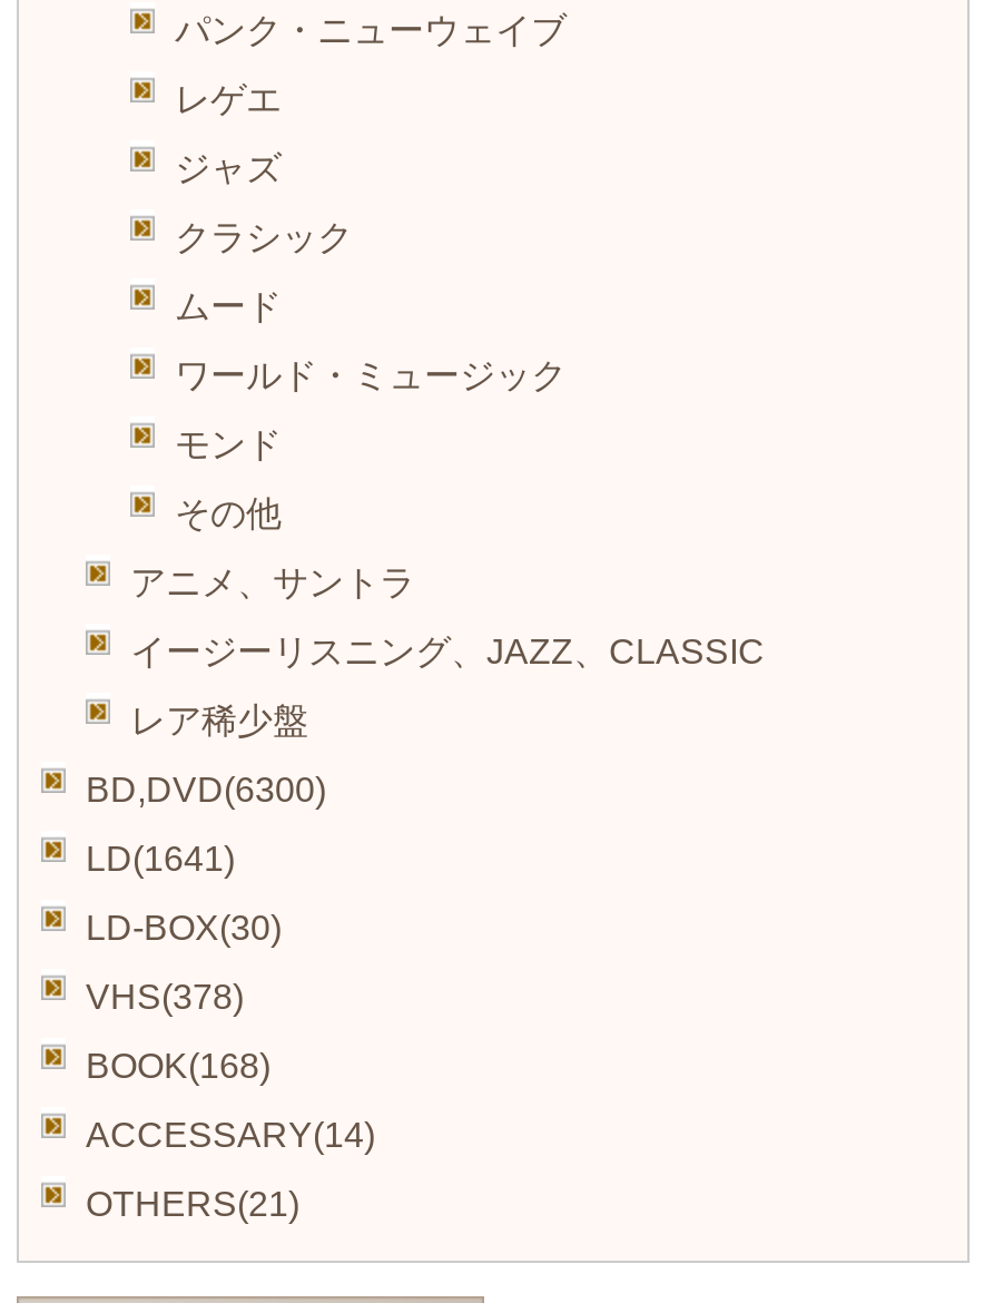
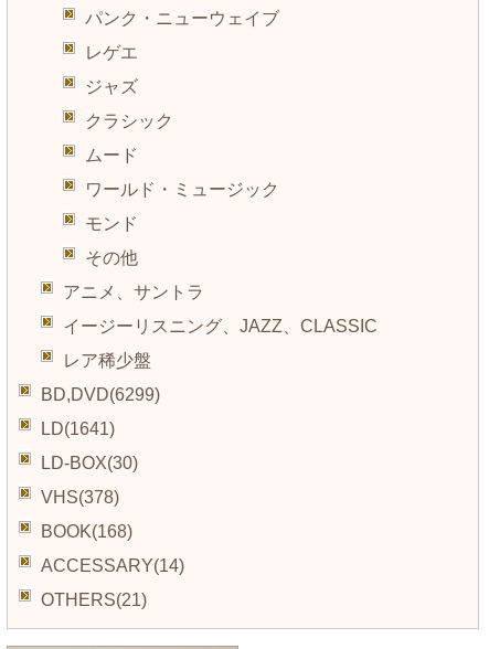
- BD,DVD(6300)
+ BD,DVD(6299)
